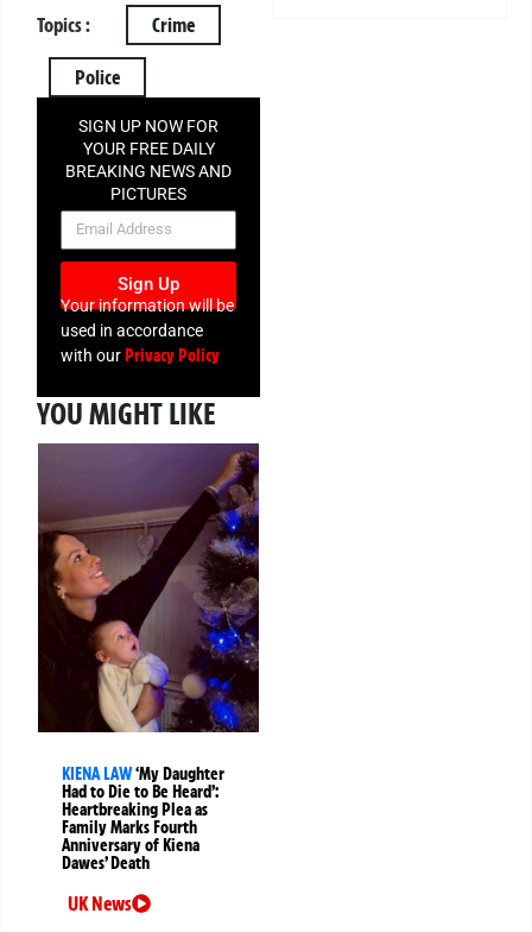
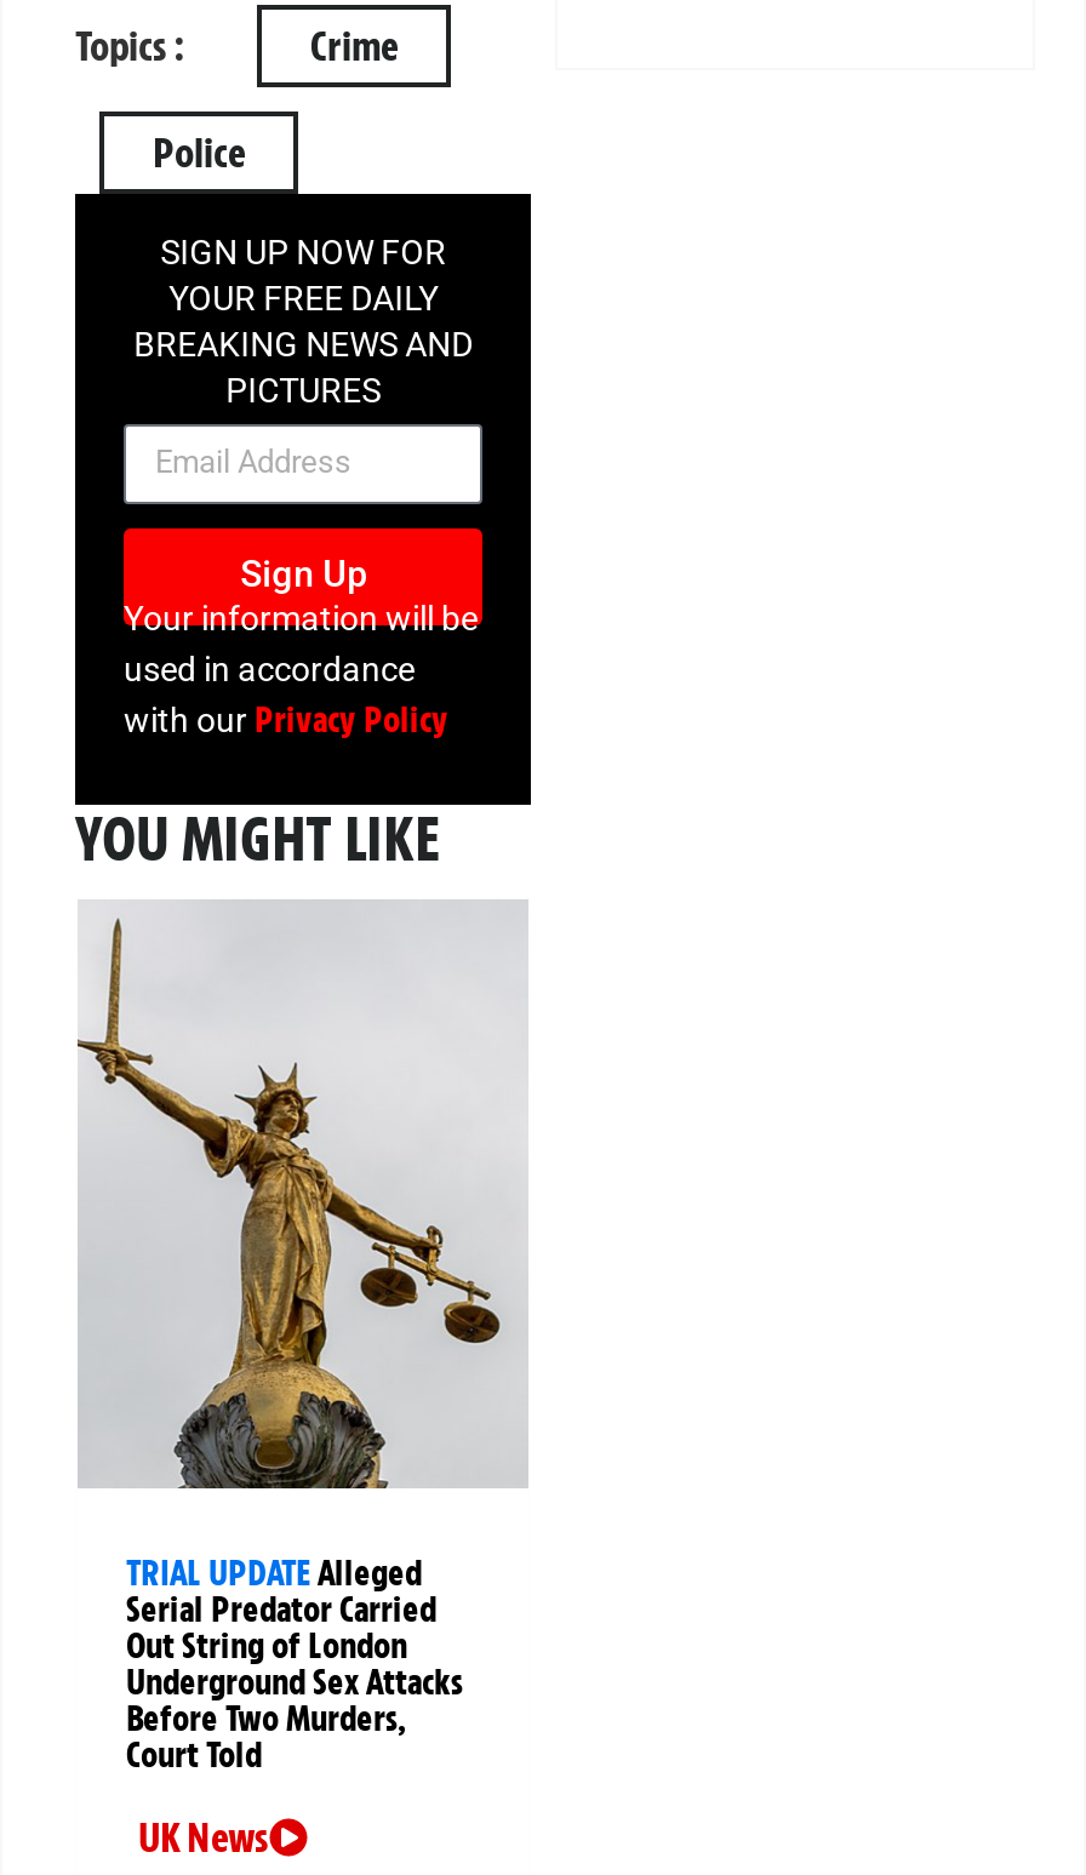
- [image]
- KIENA LAW ‘My Daughter
- Had to Die to Be Heard’:
- Heartbreaking Plea as
- Family Marks Fourth
- Anniversary of Kiena
- Dawes’ Death
+ [image]
+ TRIAL UPDATE Alleged
+ Serial Predator Carried
+ Out String of London
+ Underground Sex Attacks
+ Before Two Murders,
+ Court Told
